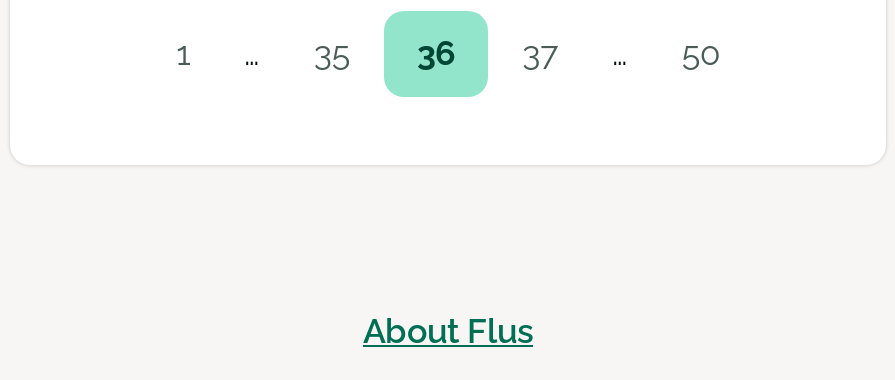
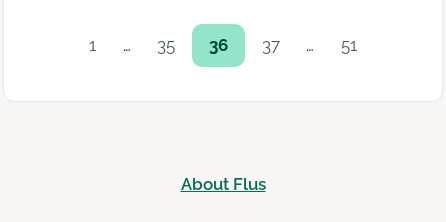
- 50
+ 51
